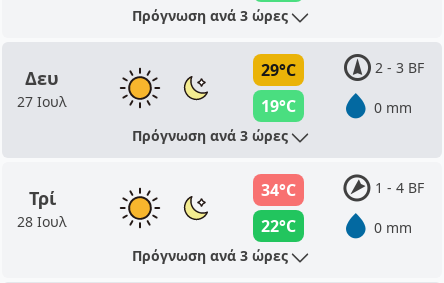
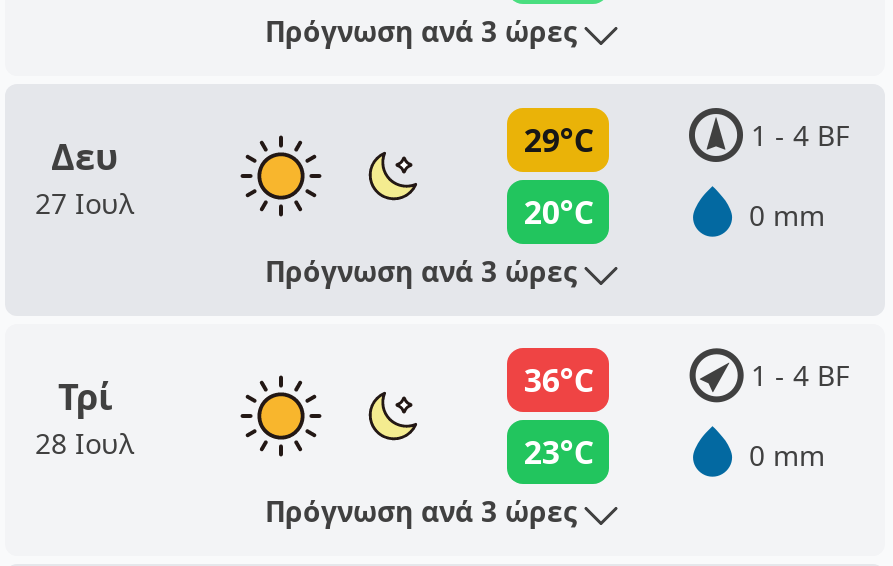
- 2 - 3 BF
+ 1 - 4 BF

- 19°C
+ 20°C

- 34°C
+ 36°C

- 22°C
+ 23°C
